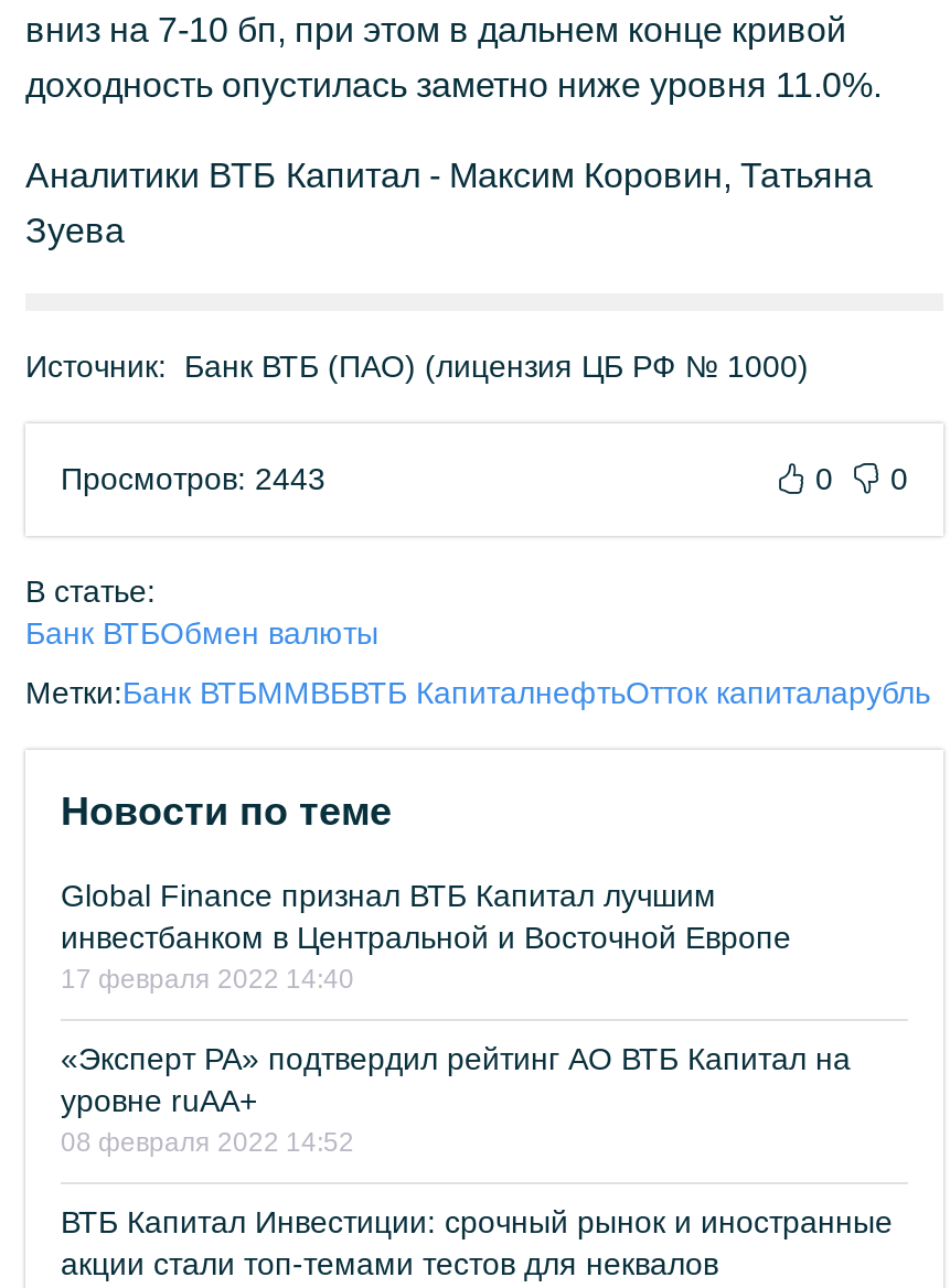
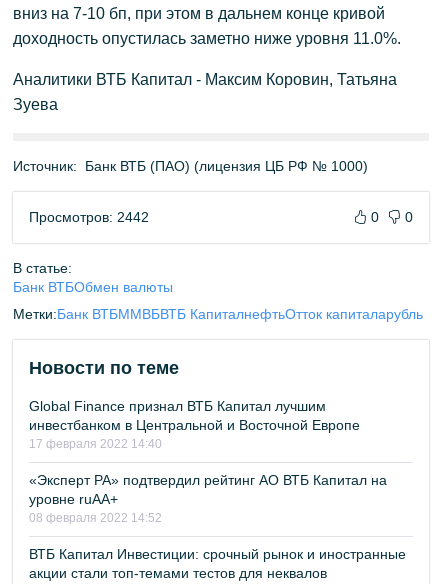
- Просмотров: 2443
+ Просмотров: 2442
